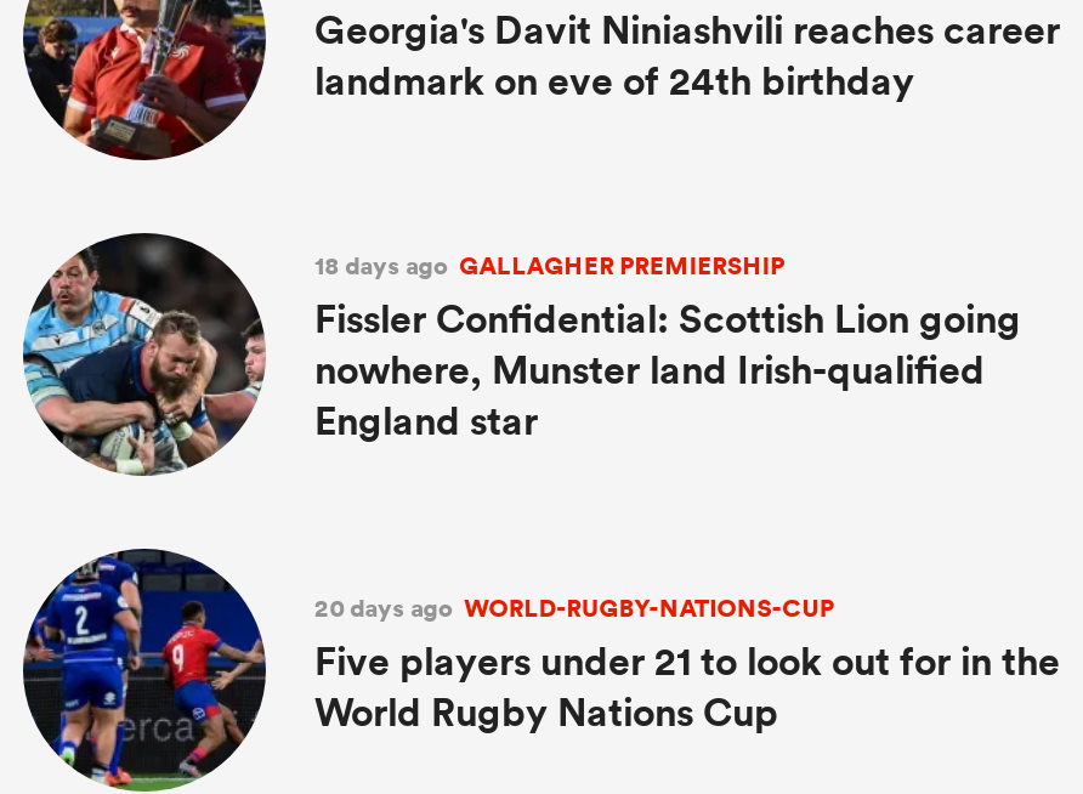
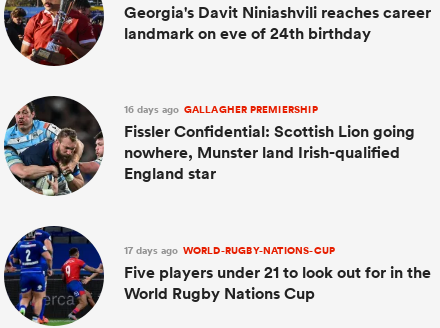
- 18 days ago GALLAGHER PREMIERSHIP
+ 16 days ago GALLAGHER PREMIERSHIP

- 20 days ago WORLD-RUGBY-NATIONS-CUP
+ 17 days ago WORLD-RUGBY-NATIONS-CUP
